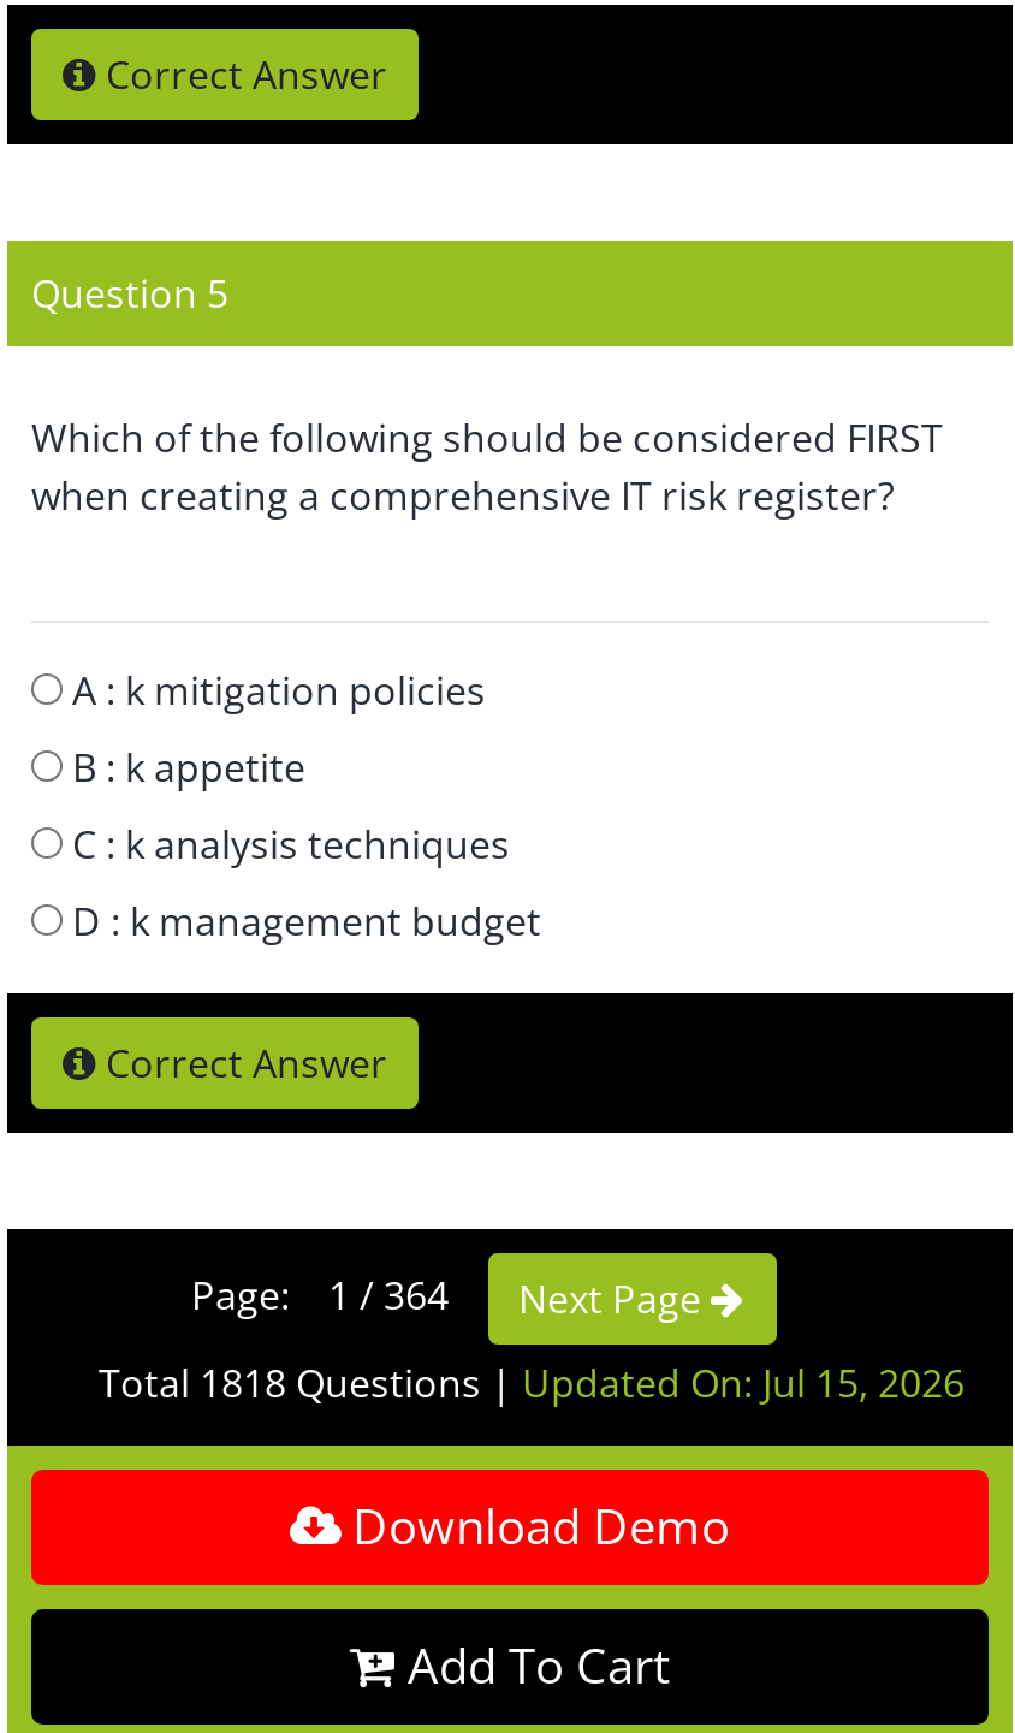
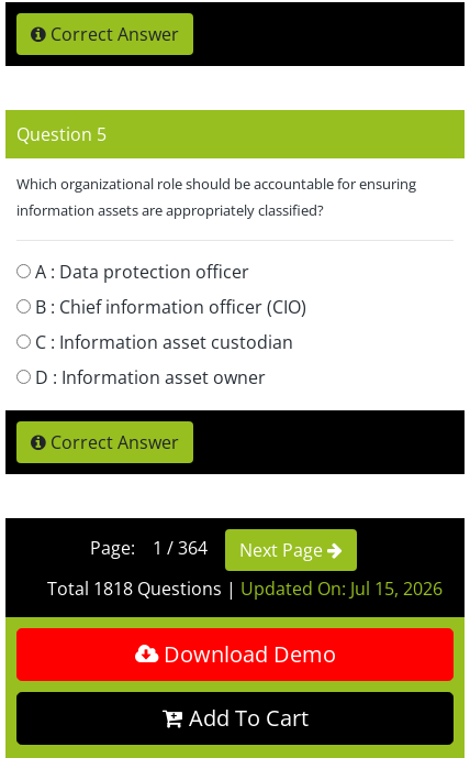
- Which of the following should be considered FIRST
- when creating a comprehensive IT risk register?
+ Which organizational role should be accountable for ensuring
+ information assets are appropriately classified?

- A : k mitigation policies
+ A : Data protection officer

- B : k appetite
+ B : Chief information officer (CIO)

- C : k analysis techniques
+ C : Information asset custodian

- D : k management budget
+ D : Information asset owner
